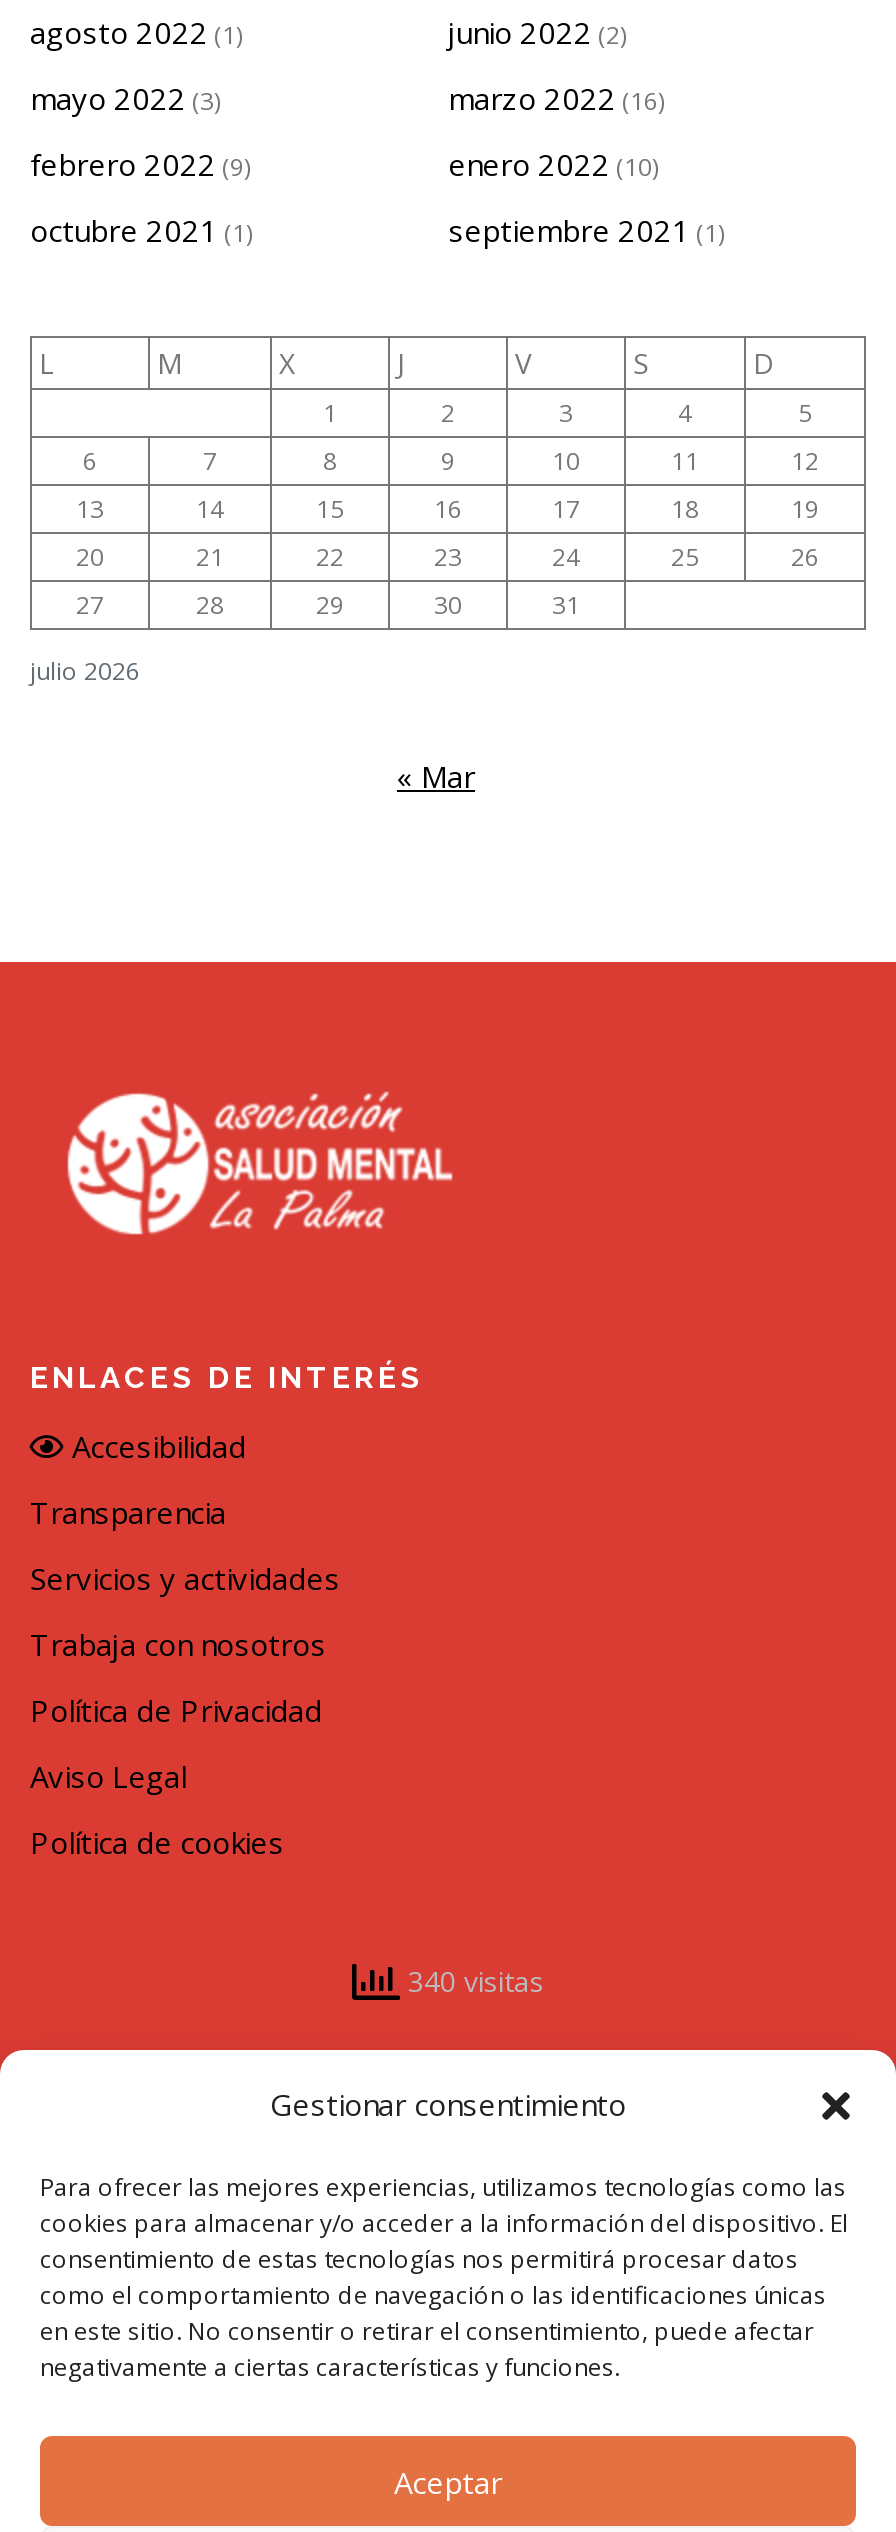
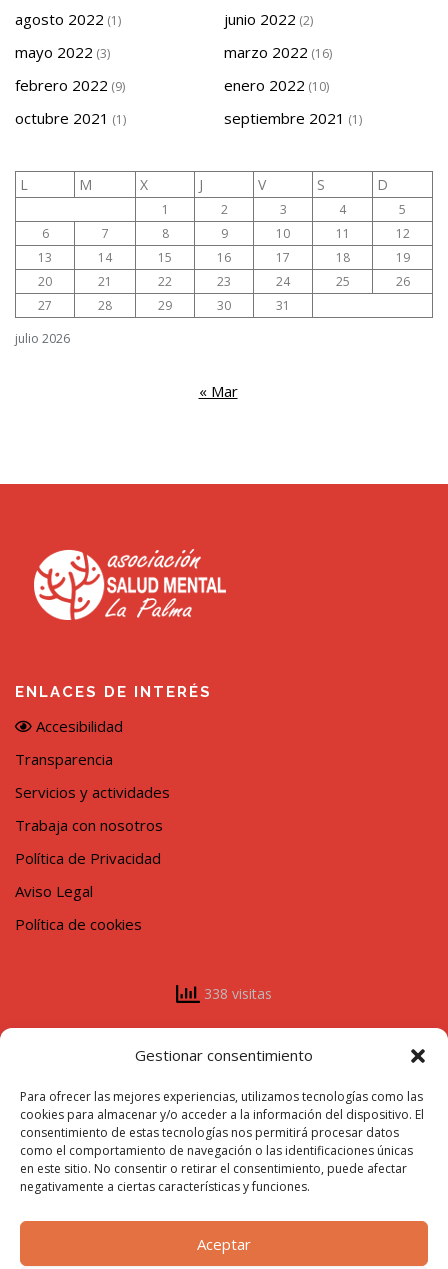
- 340 visitas
+ 338 visitas
